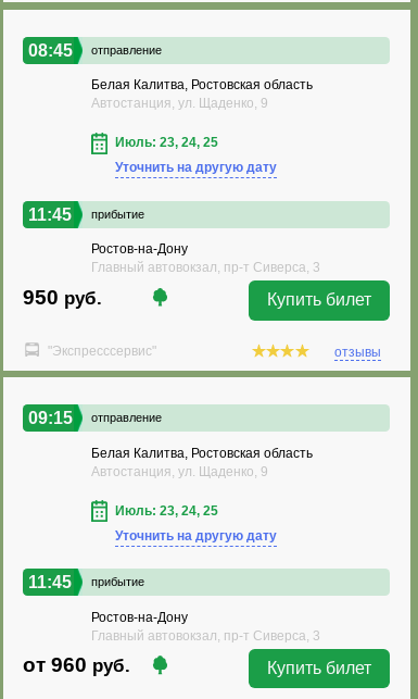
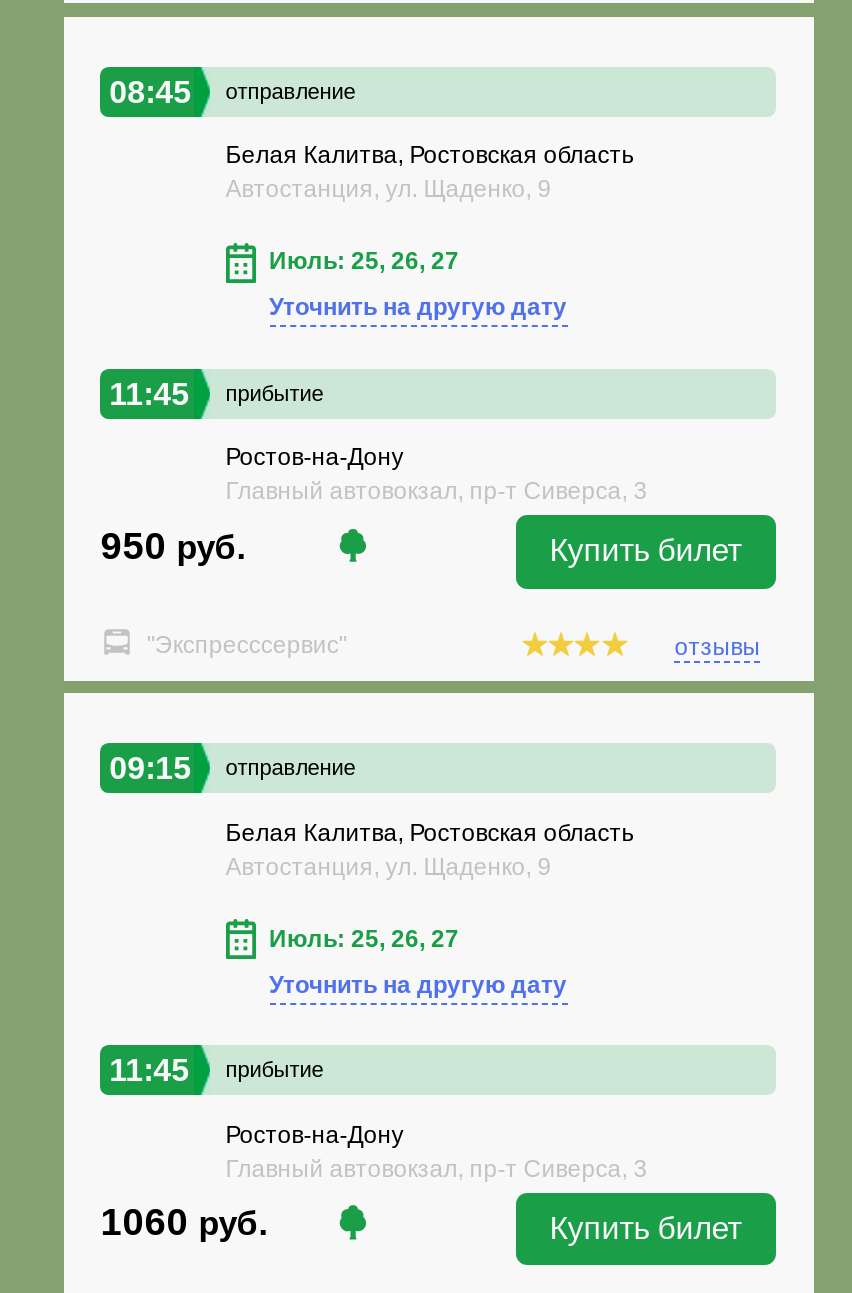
- Июль: 23, 24, 25
+ Июль: 25, 26, 27

- Июль: 23, 24, 25
+ Июль: 25, 26, 27

- от 960 руб.
+ 1060 руб.
